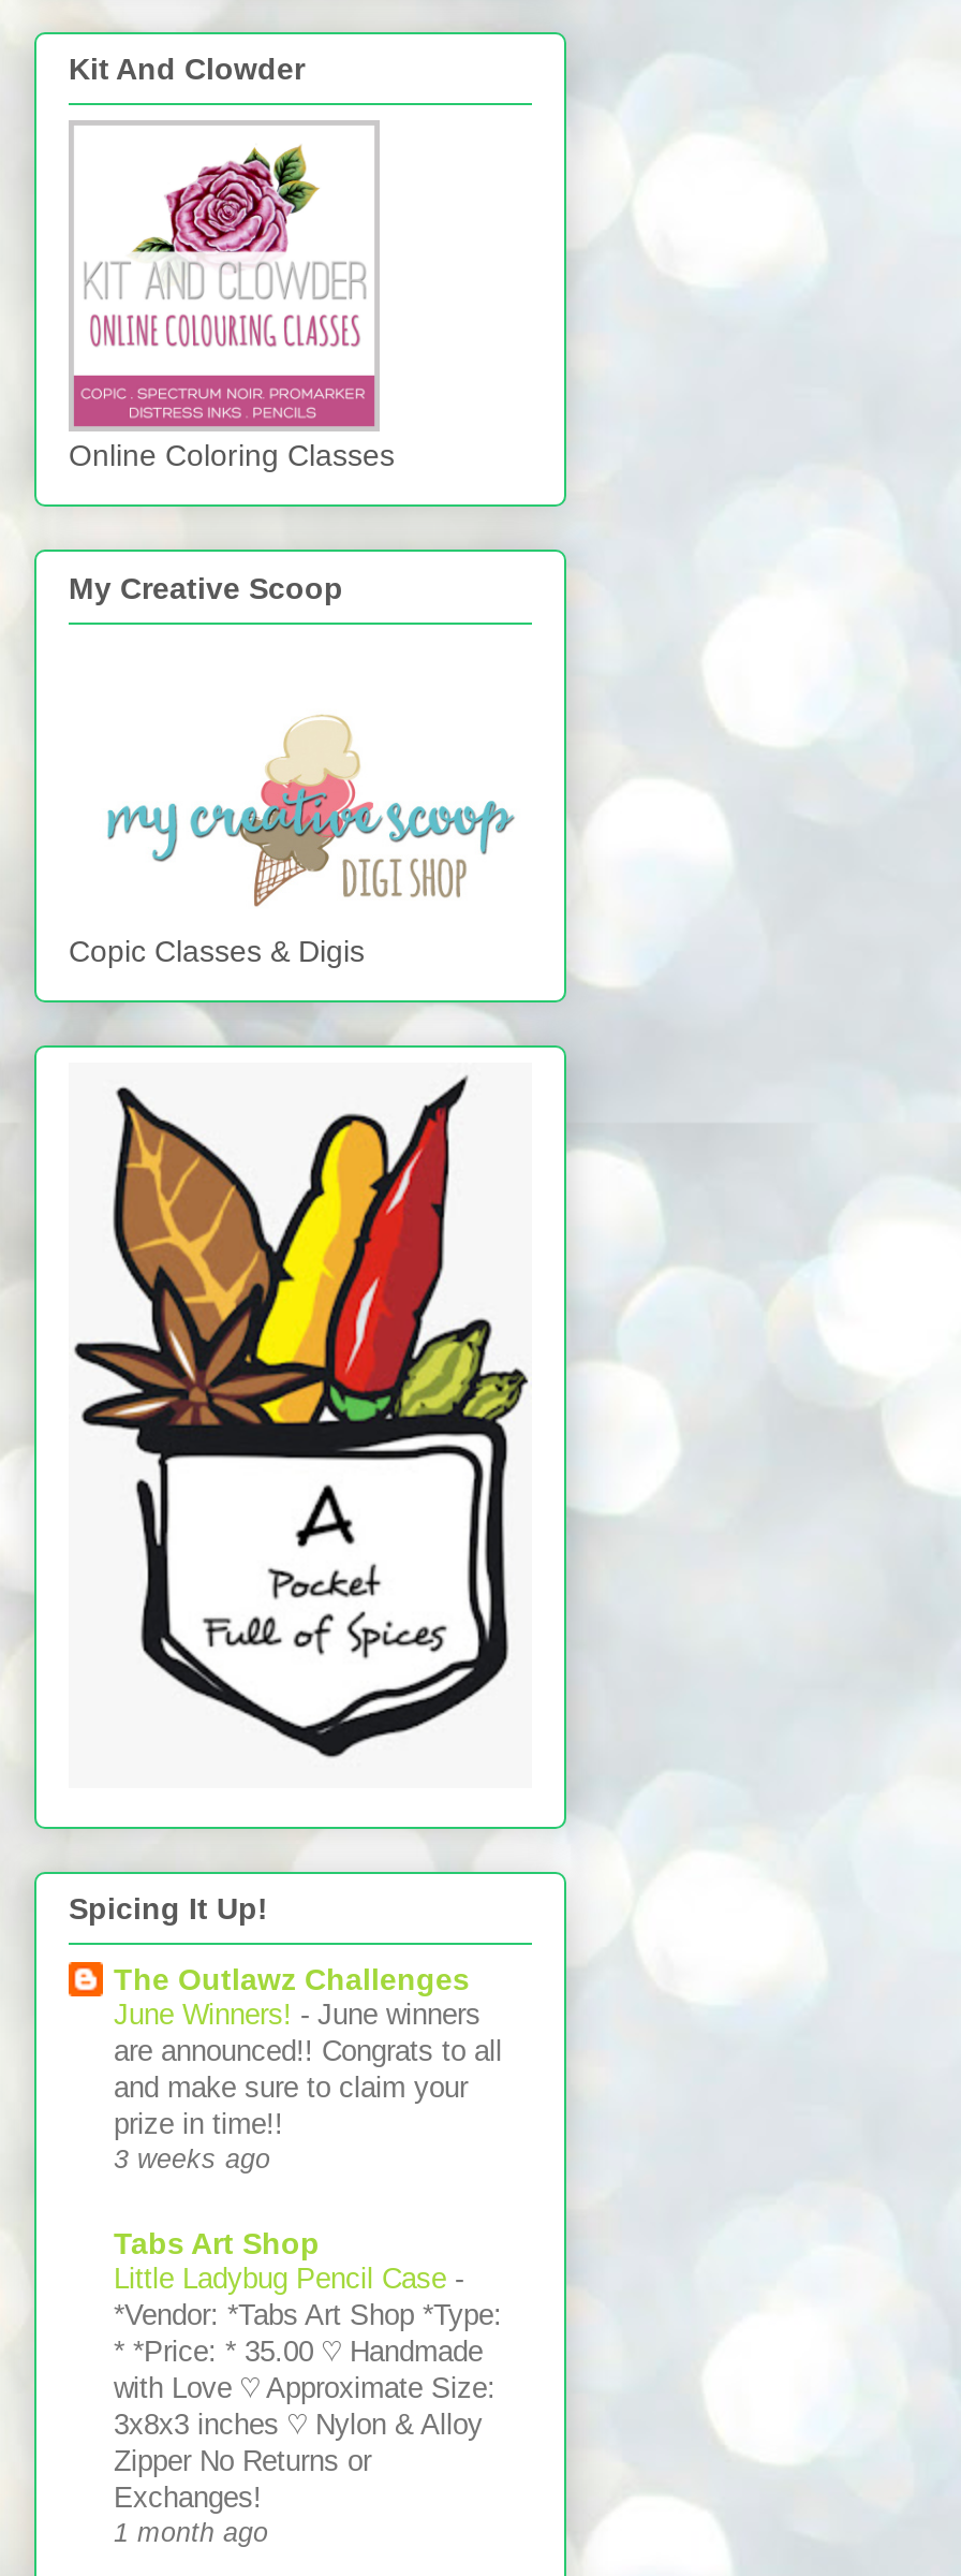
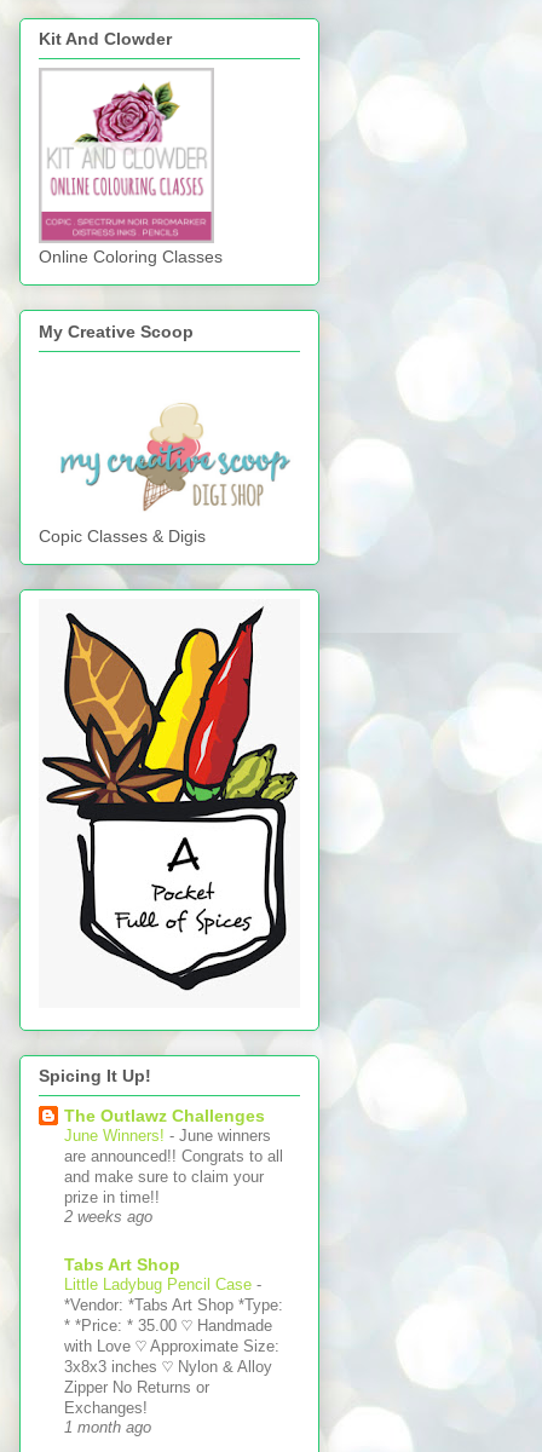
- 3 weeks ago
+ 2 weeks ago
